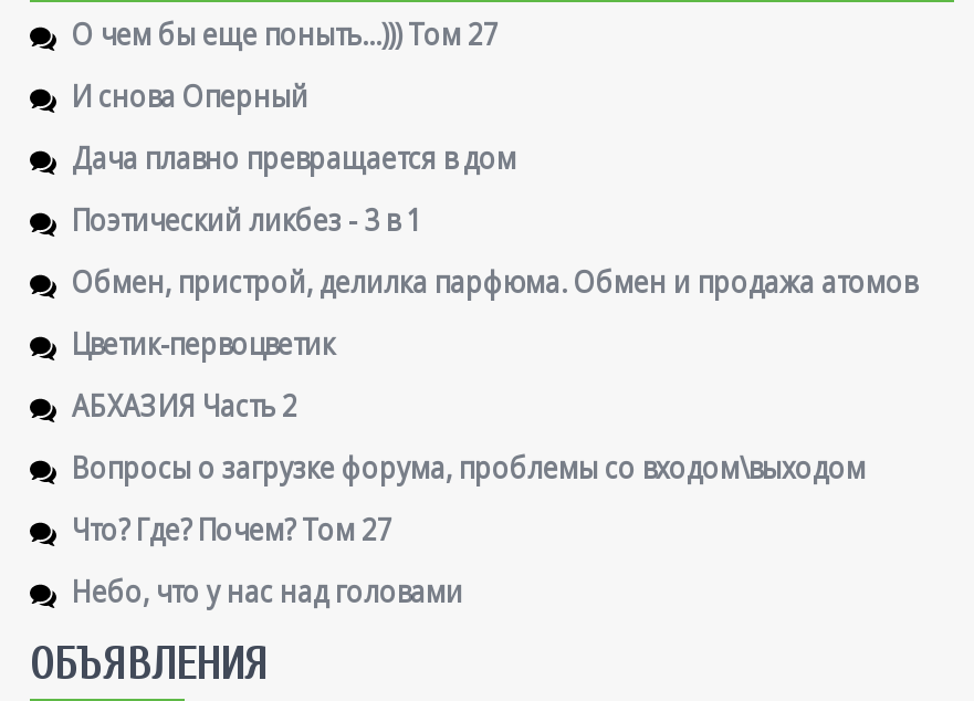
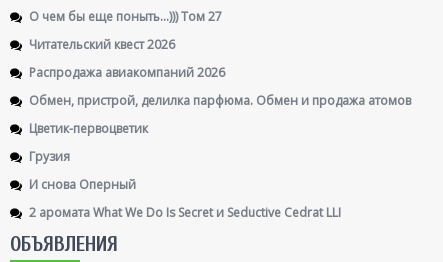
moved down: И снова Оперный

- Дача плавно превращается в дом
- Поэтический ликбез - 3 в 1
+ Читательский квест 2026
+ Распродажа авиакомпаний 2026

- АБХАЗИЯ Часть 2
- Вопросы о загрузке форума, проблемы со входом\выходом
- Что? Где? Почем? Том 27
- Небо, что у нас над головами
+ Грузия
+ 2 аромата What We Do Is Secret и Seductive Cedrat LLI
